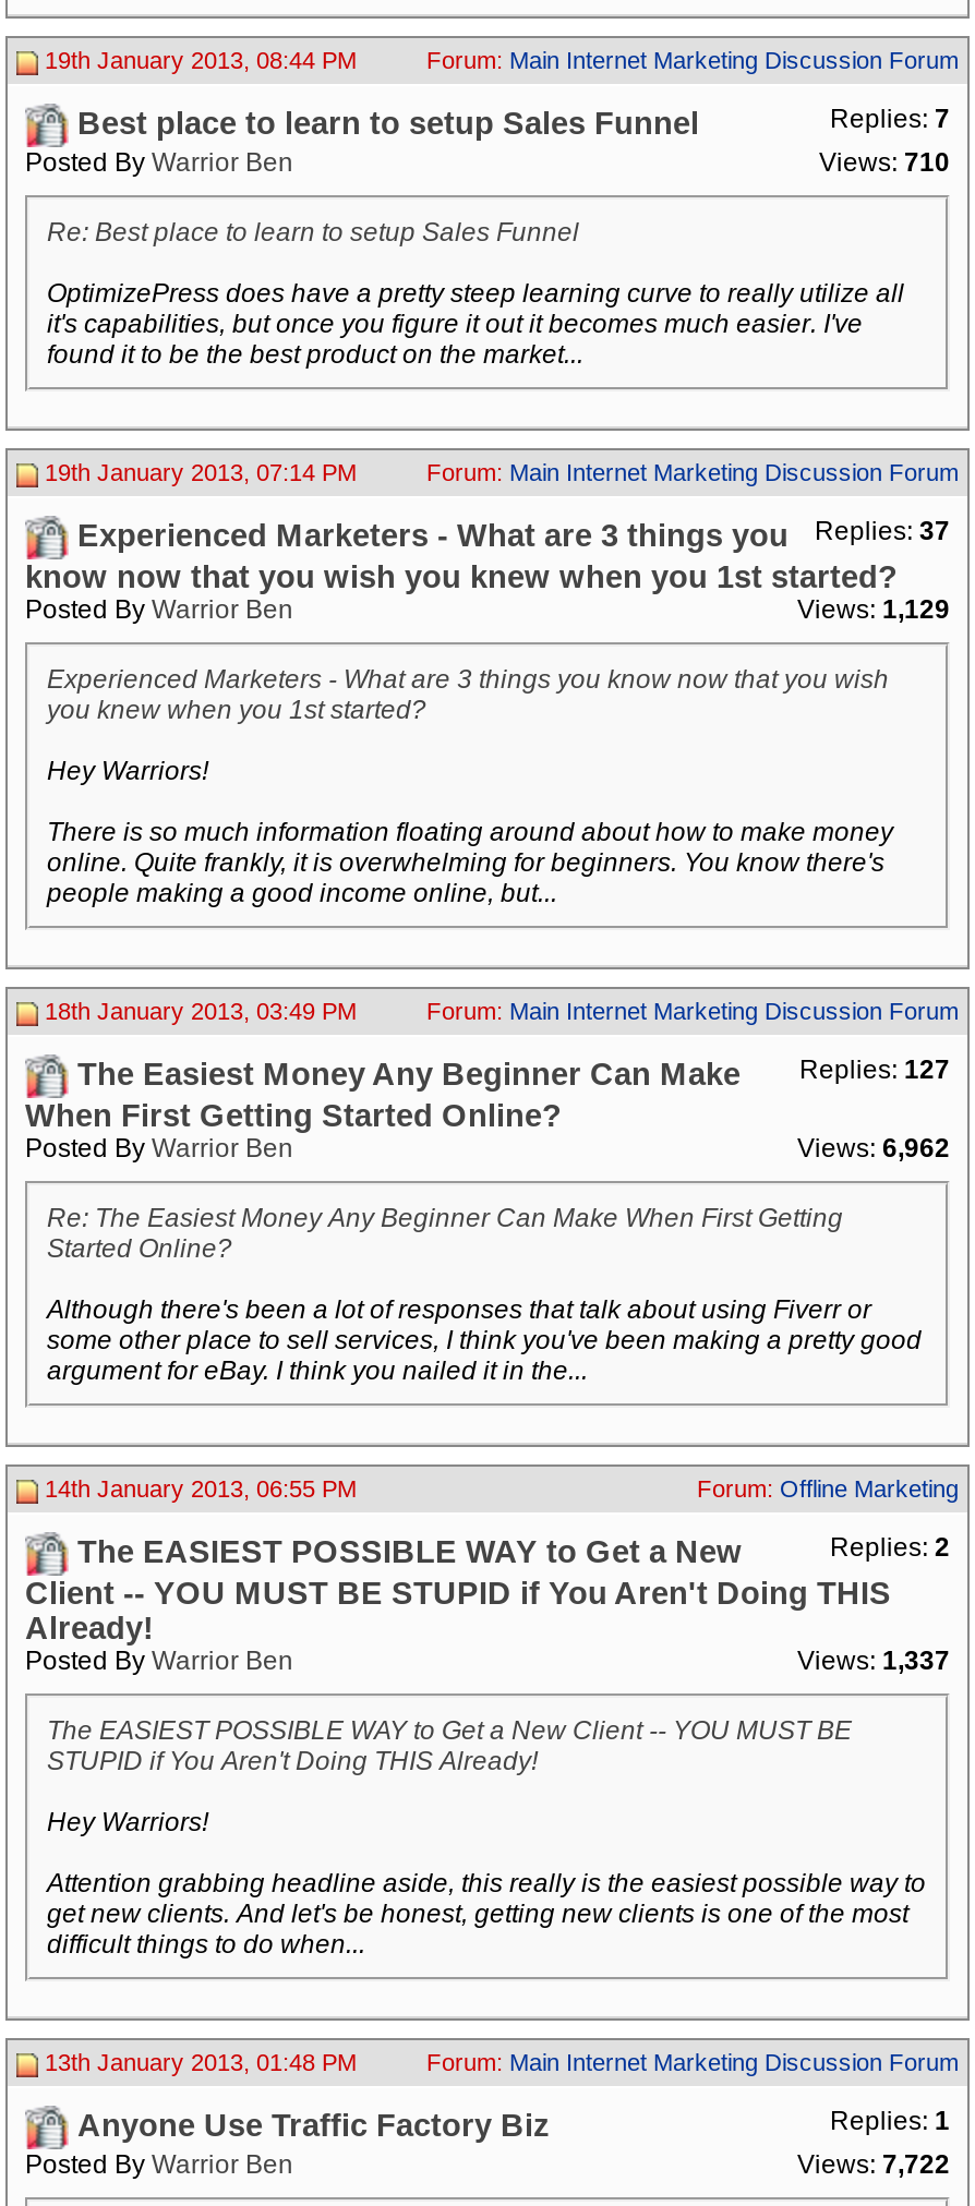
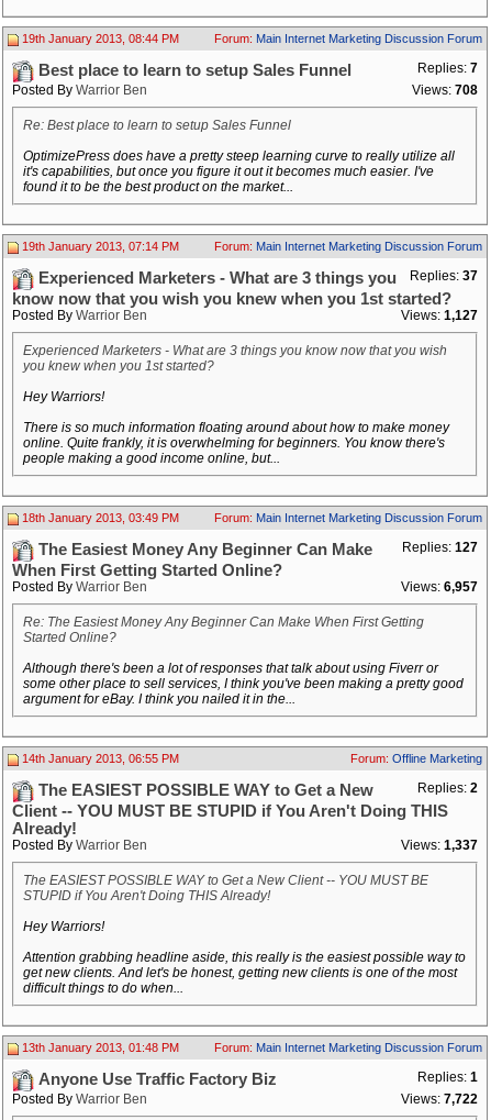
- Views: 710
+ Views: 708

- Views: 1,129
+ Views: 1,127

- Views: 6,962
+ Views: 6,957
